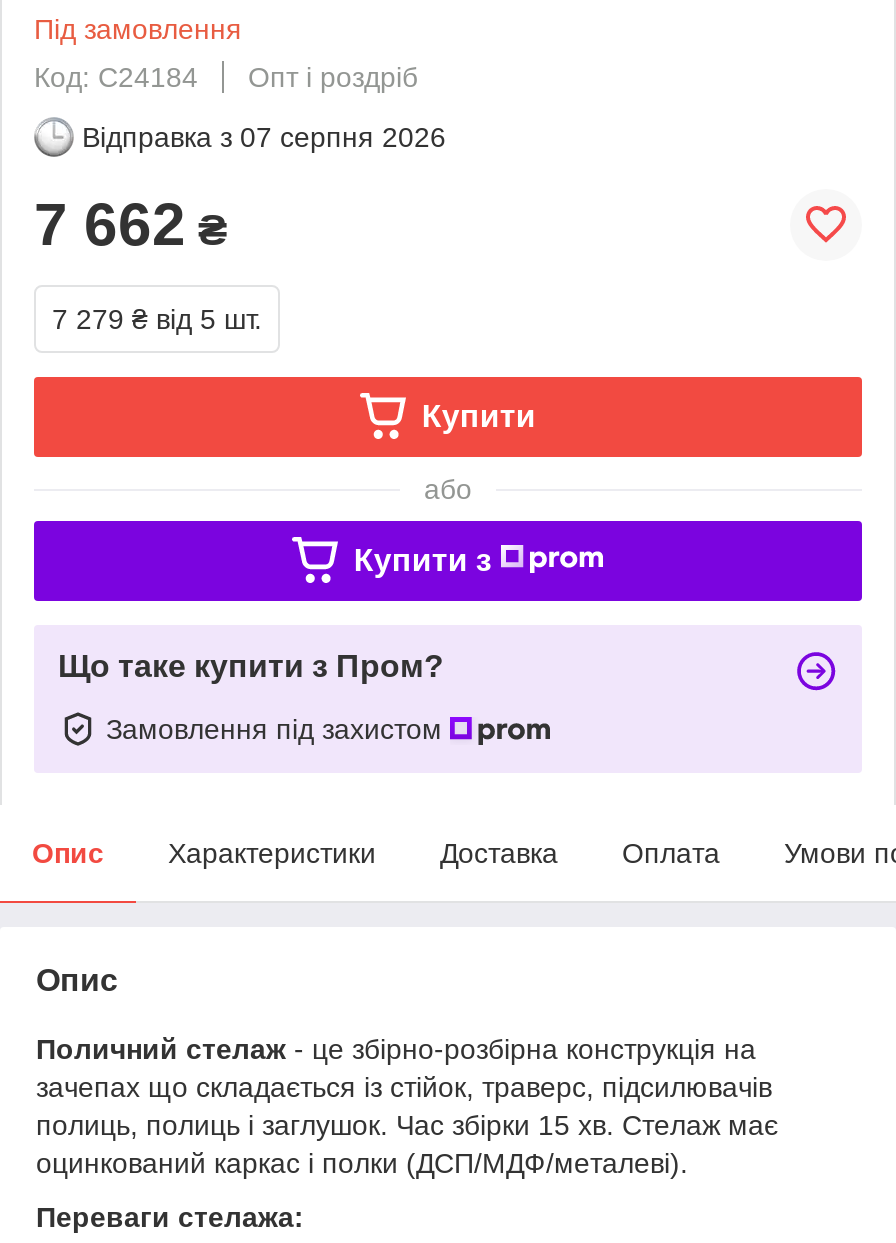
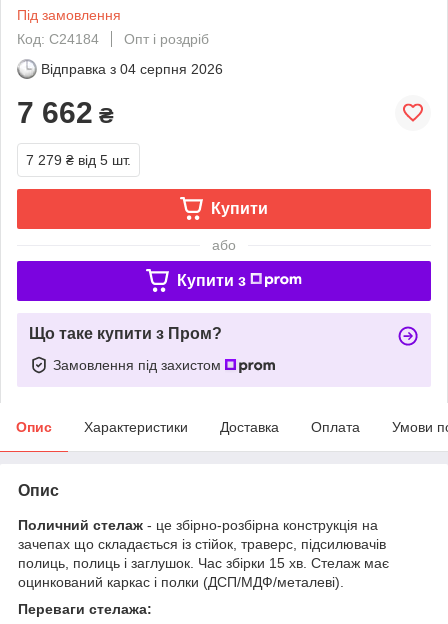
- Відправка з 07 серпня 2026
+ Відправка з 04 серпня 2026
